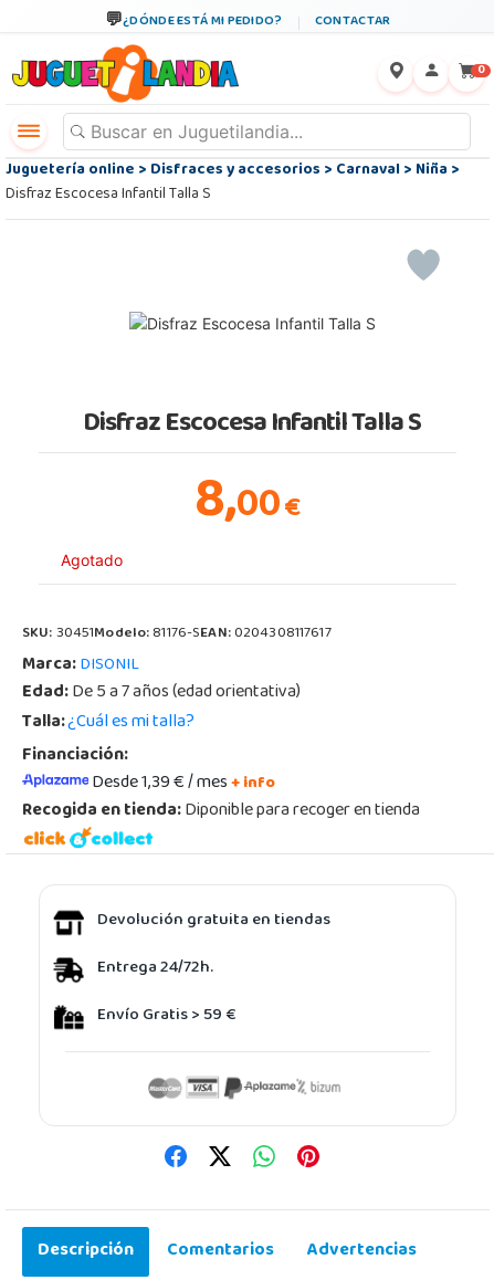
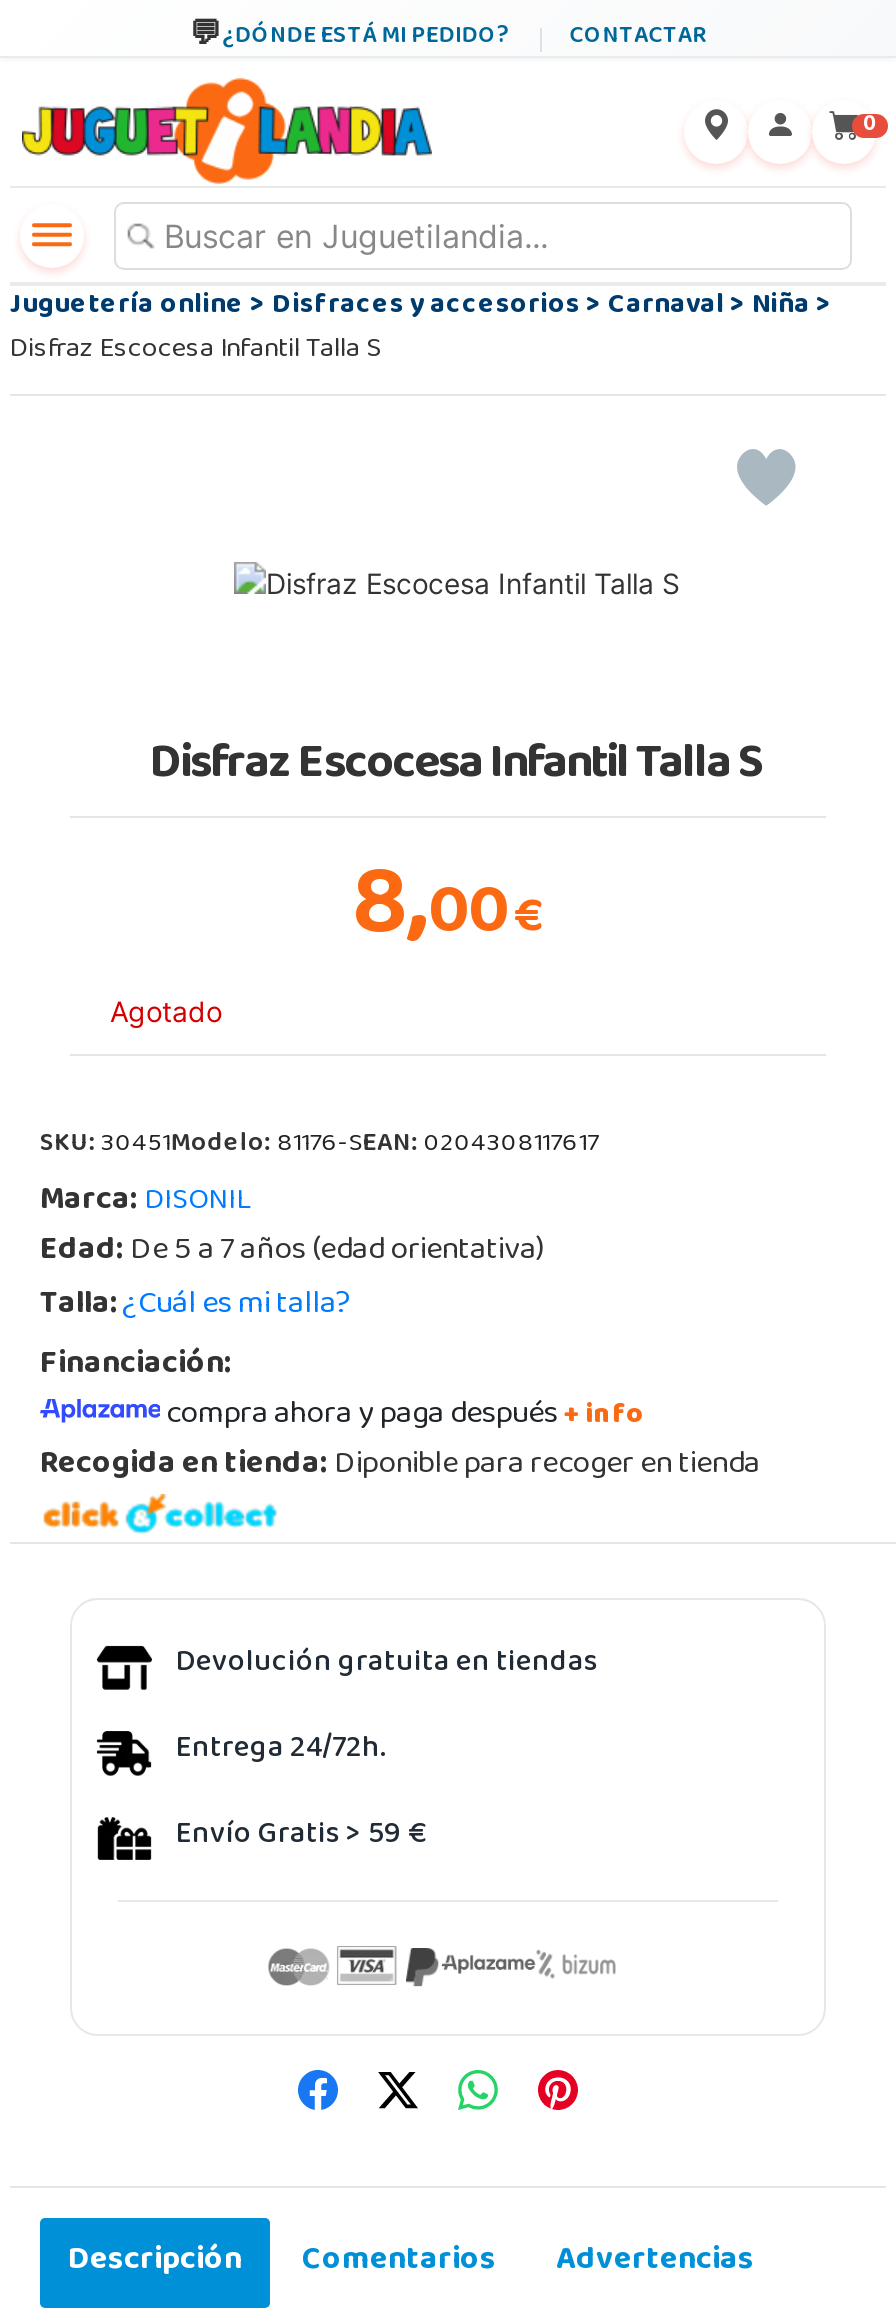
- Desde 1,39 € / mes+ info
+ compra ahora y paga después + info
